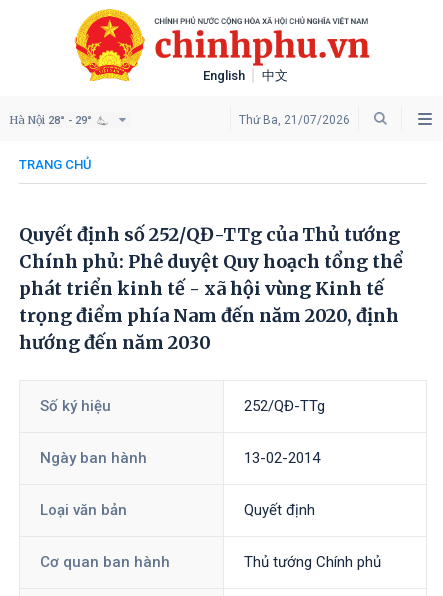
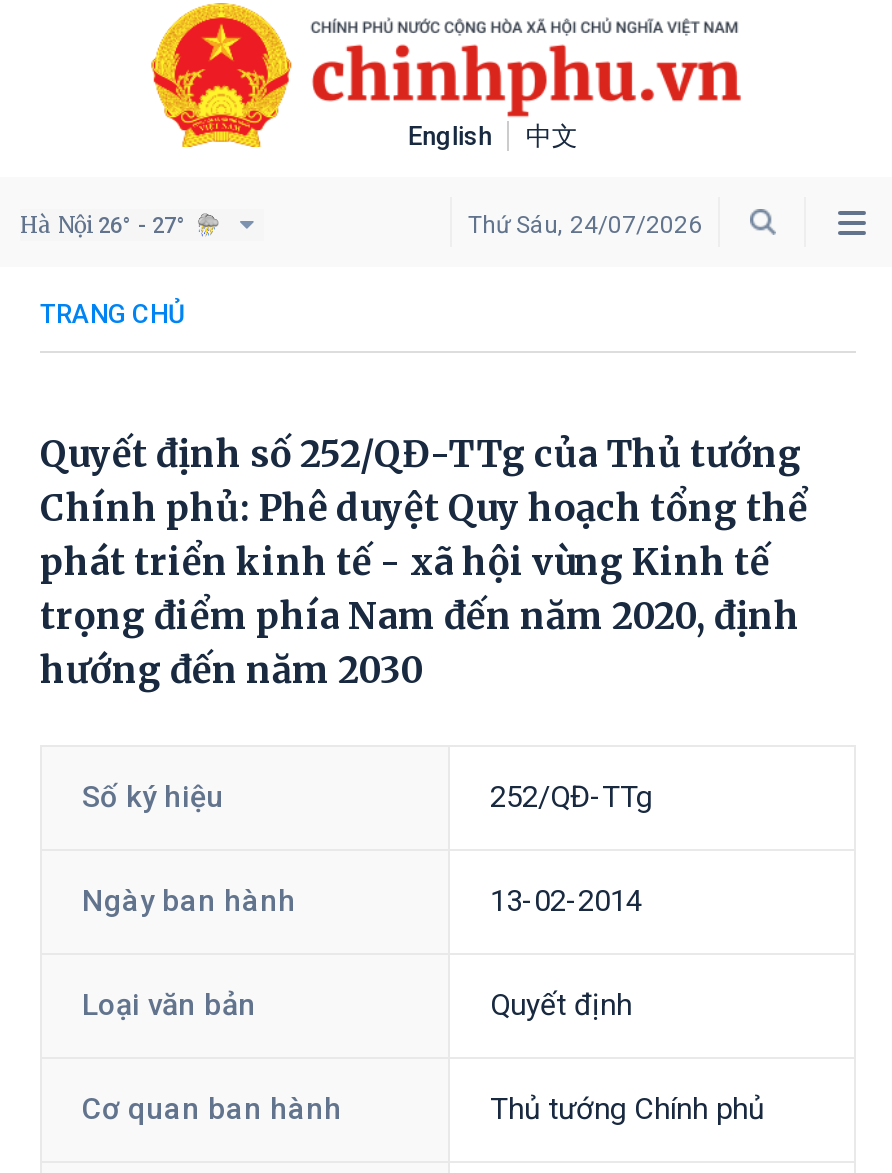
- Hà Nội 28° - 29°
+ Hà Nội 26° - 27°

- Thứ Ba, 21/07/2026
+ Thứ Sáu, 24/07/2026
